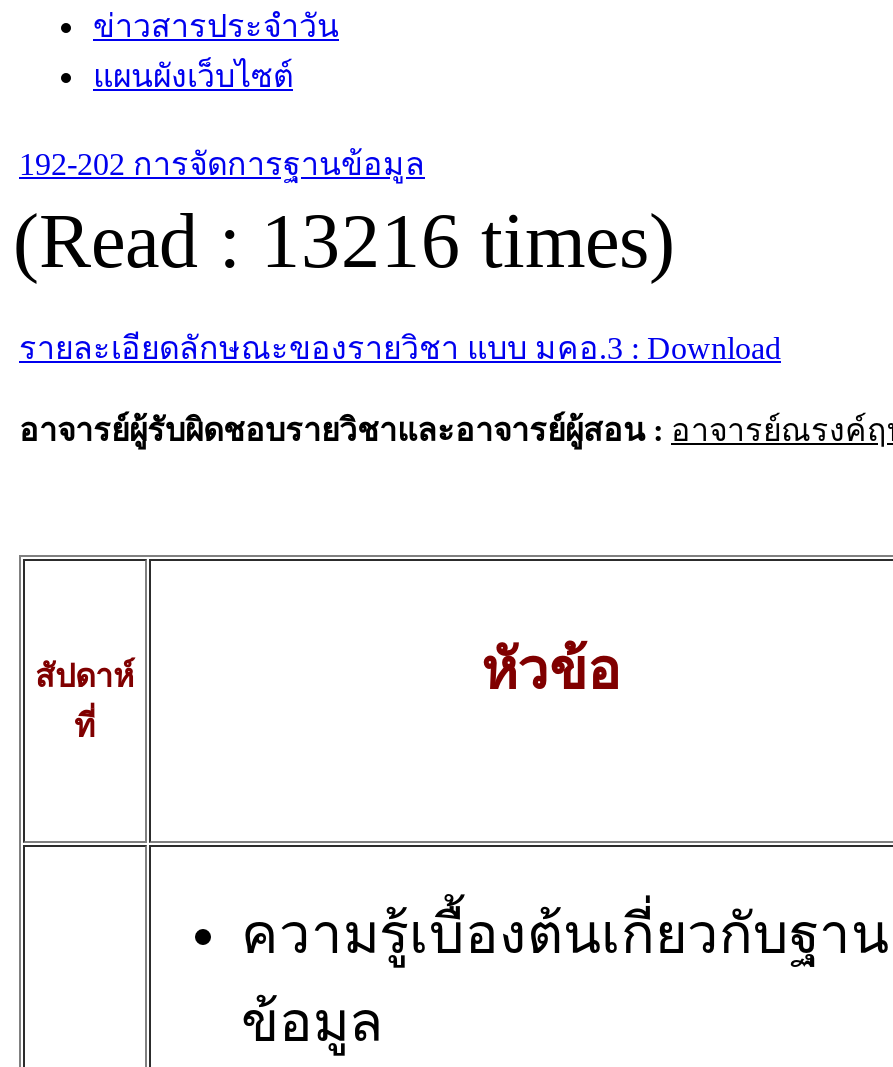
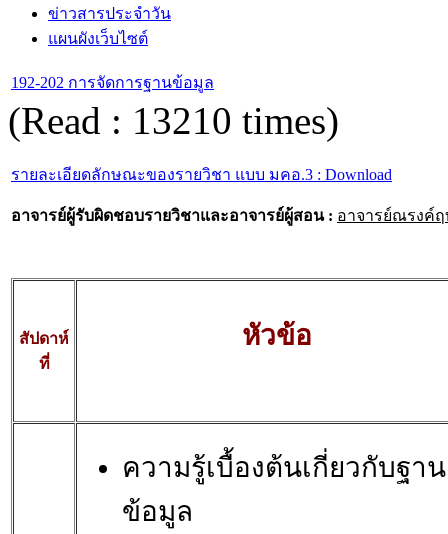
- (Read : 13216 times)
+ (Read : 13210 times)
